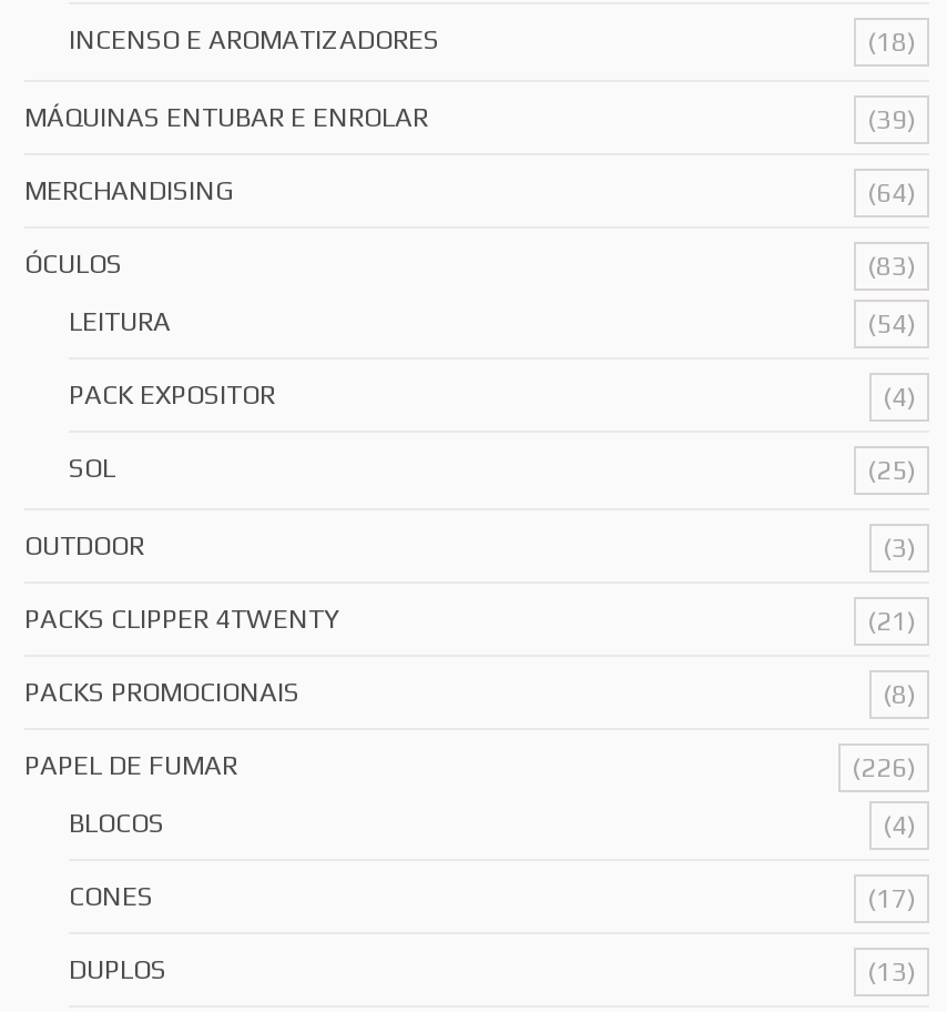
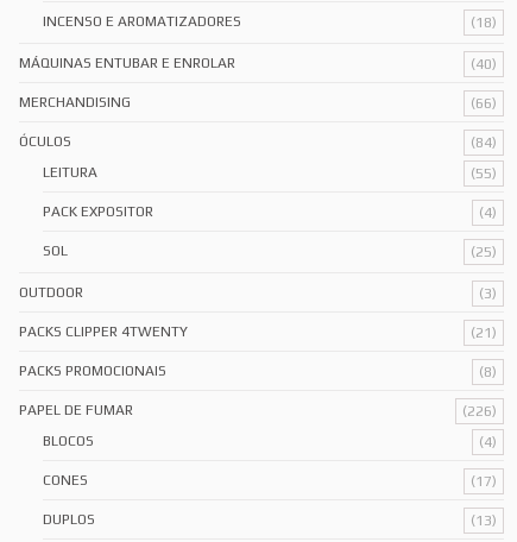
- (39)
+ (40)

- (64)
+ (66)

- (83)
+ (84)

- (54)
+ (55)
